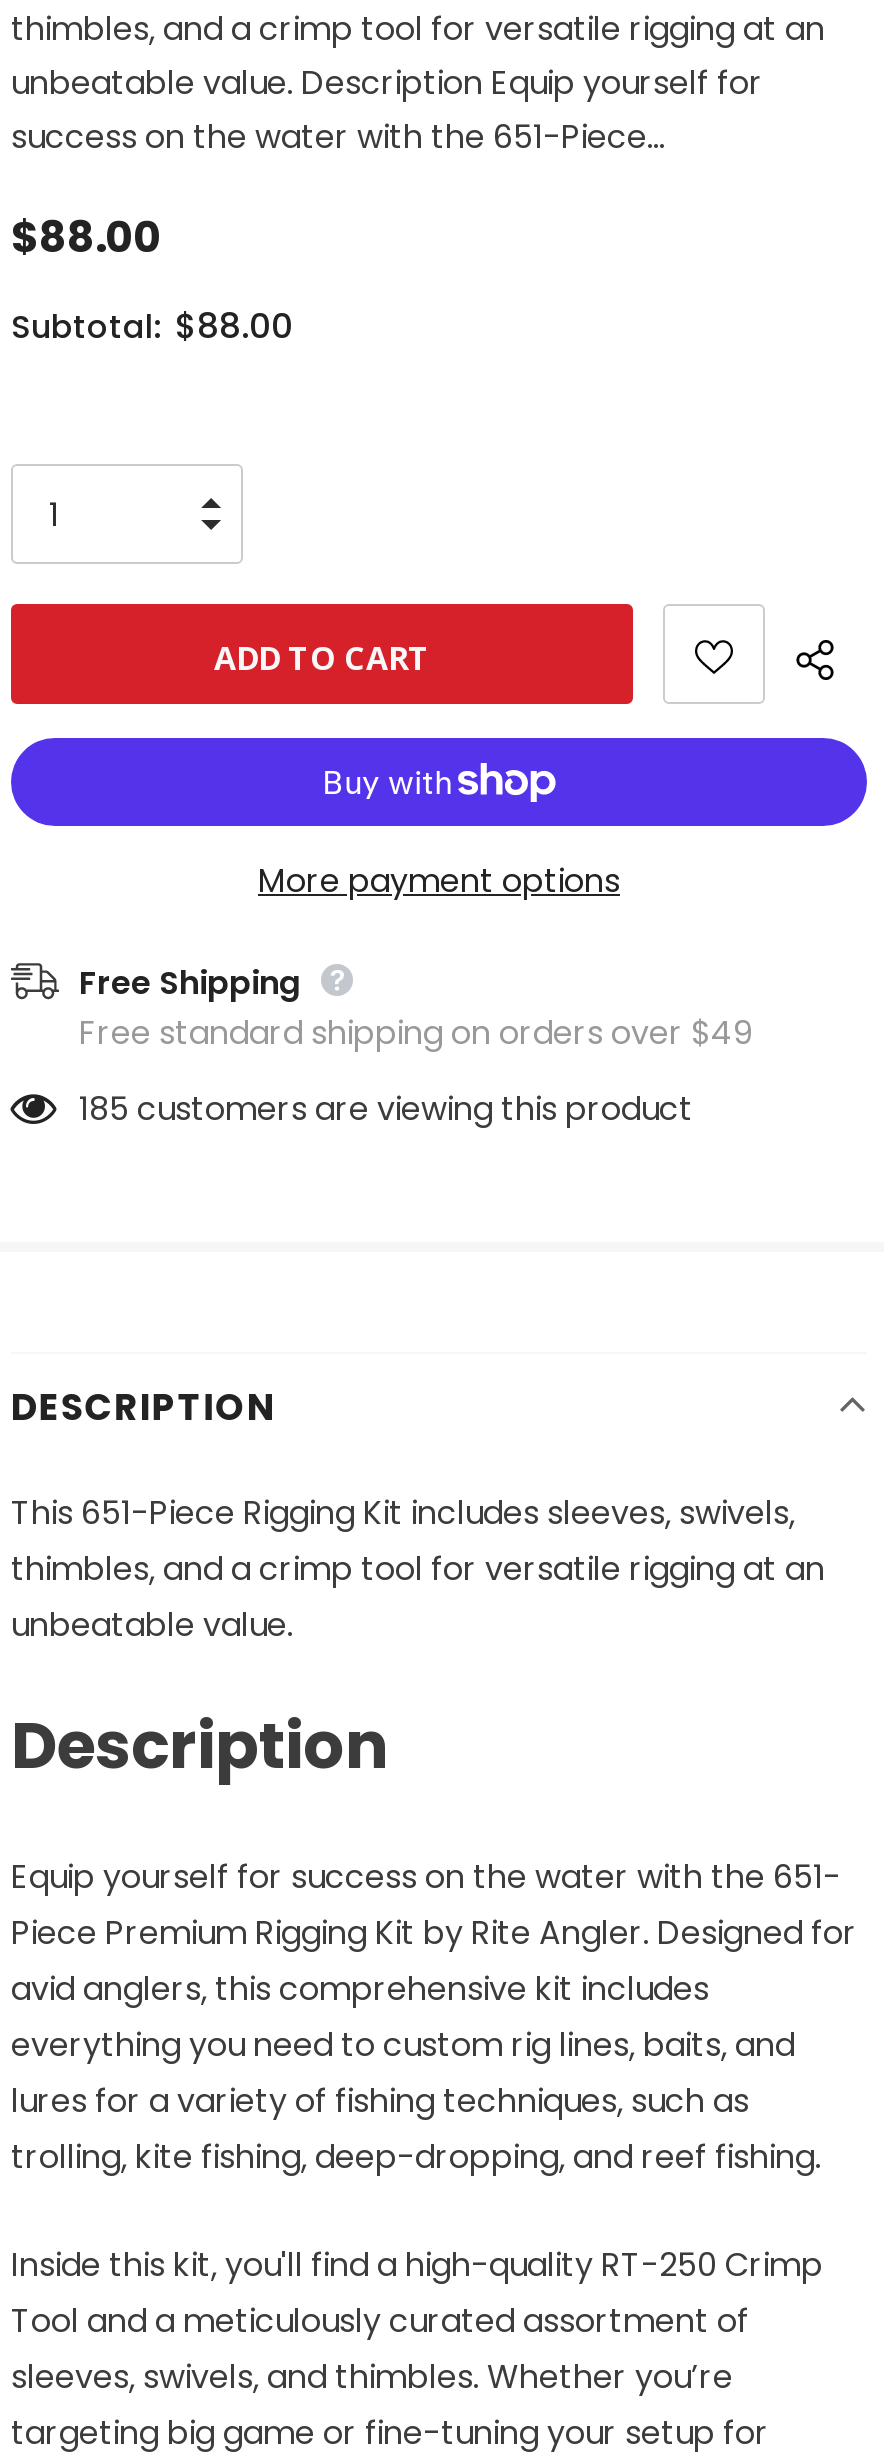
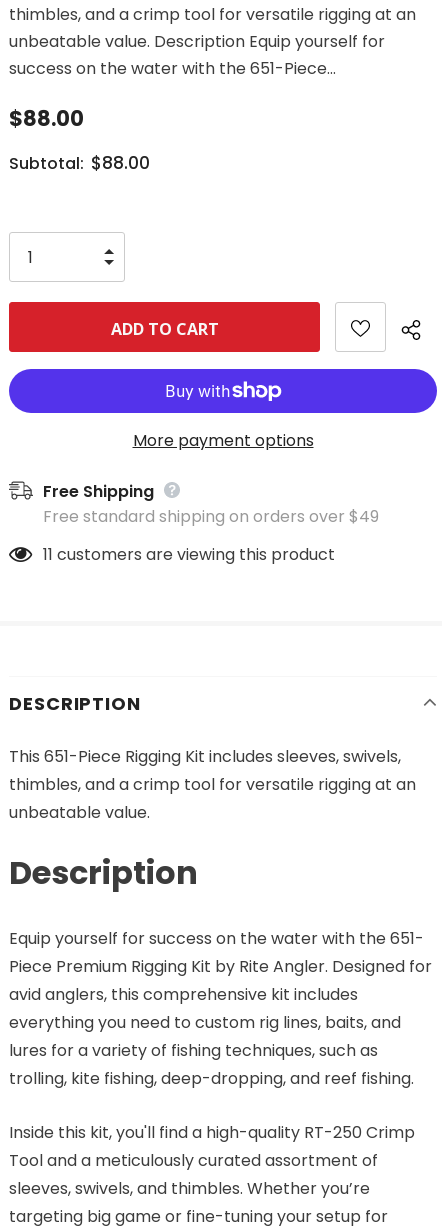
- 185 customers are viewing this product
+ 11 customers are viewing this product
